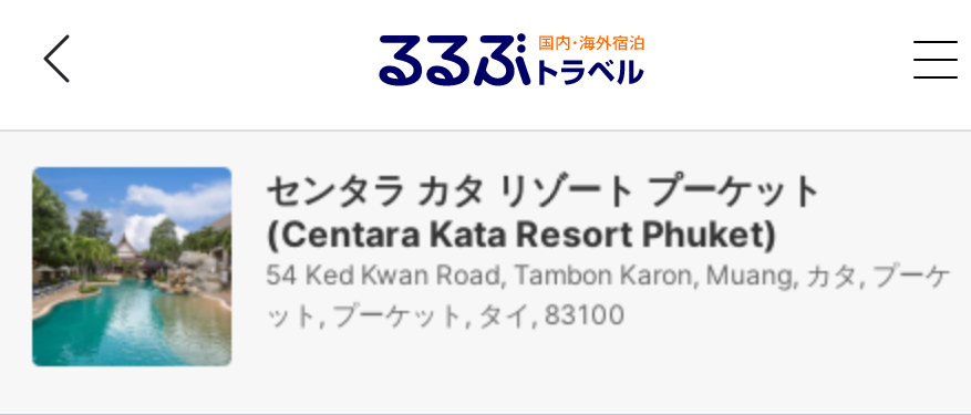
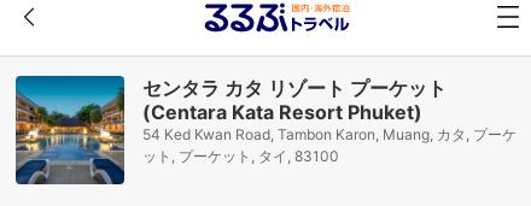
- [image]
+ [image]
